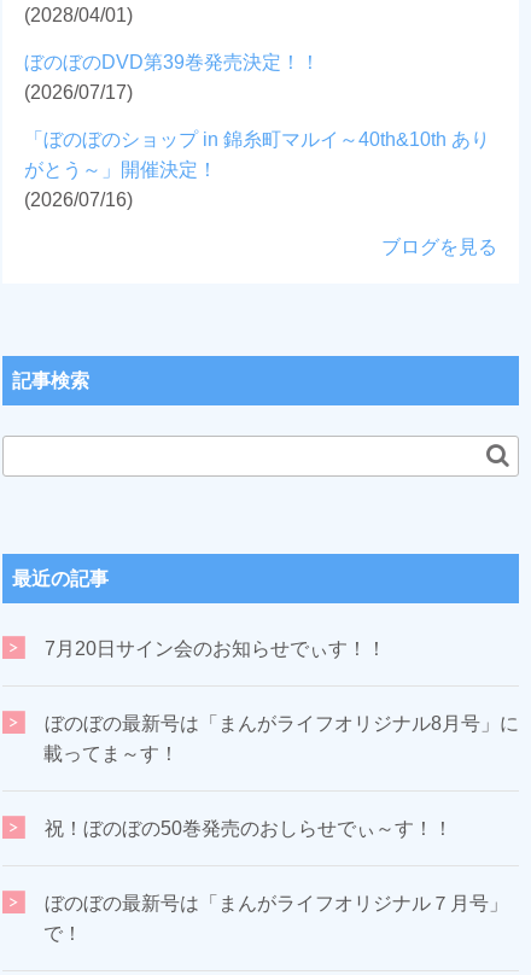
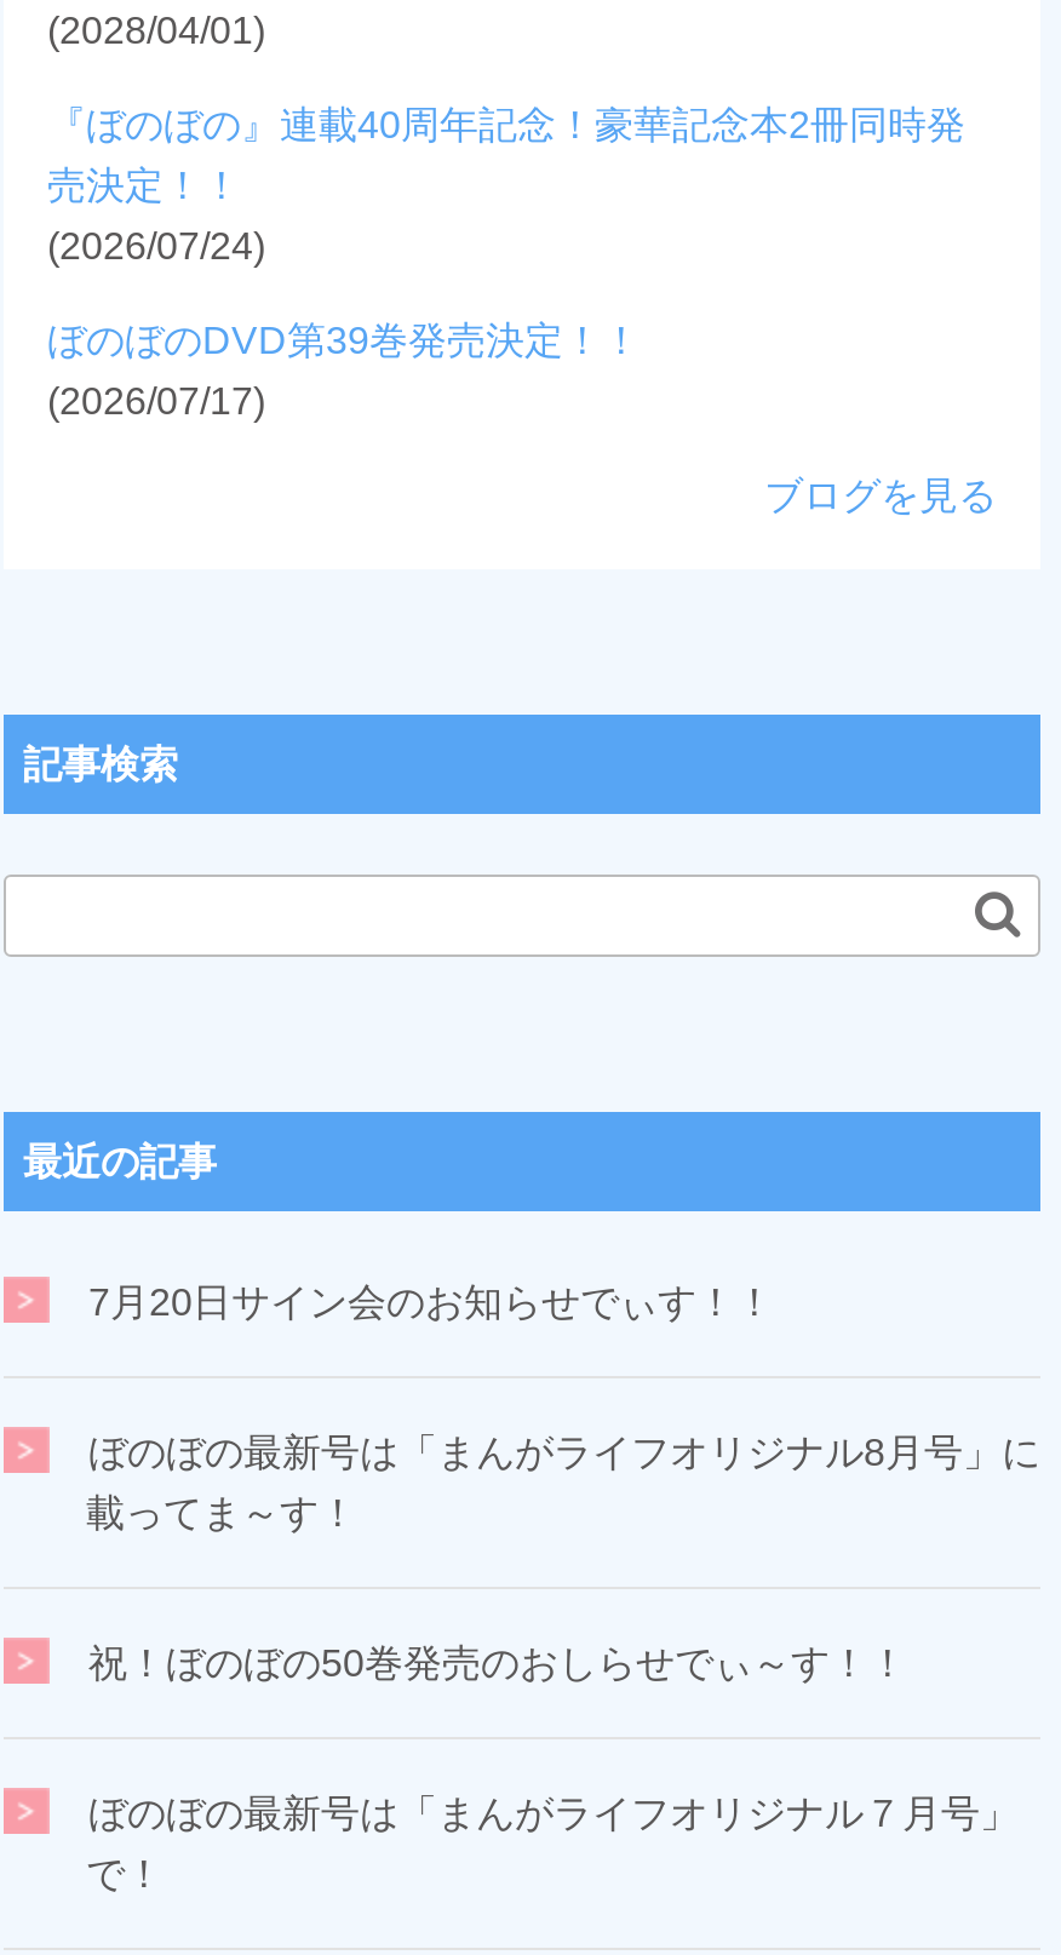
+ 『ぼのぼの』連載40周年記念！豪華記念本2冊同時発
+ 売決定！！
+ (2026/07/24)

moved down: ぼのぼのDVD第39巻発売決定！！ | (2026/07/17)

- 「ぼのぼのショップ in 錦糸町マルイ～40th&10th あり
- がとう～」開催決定！
- (2026/07/16)
